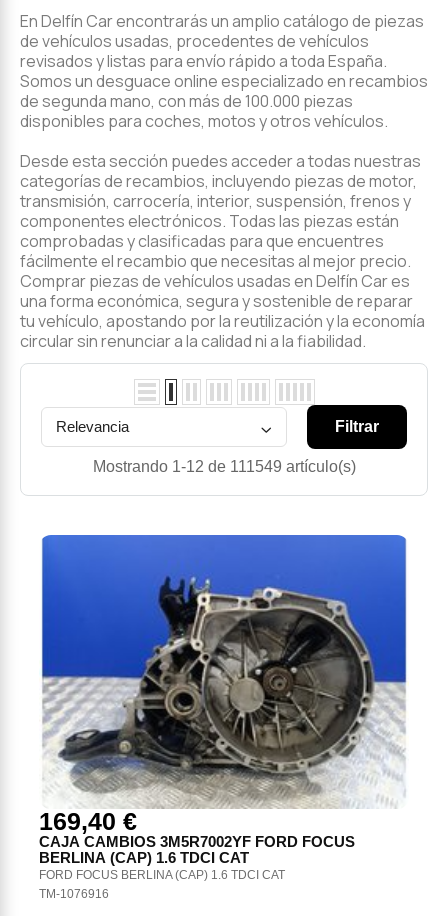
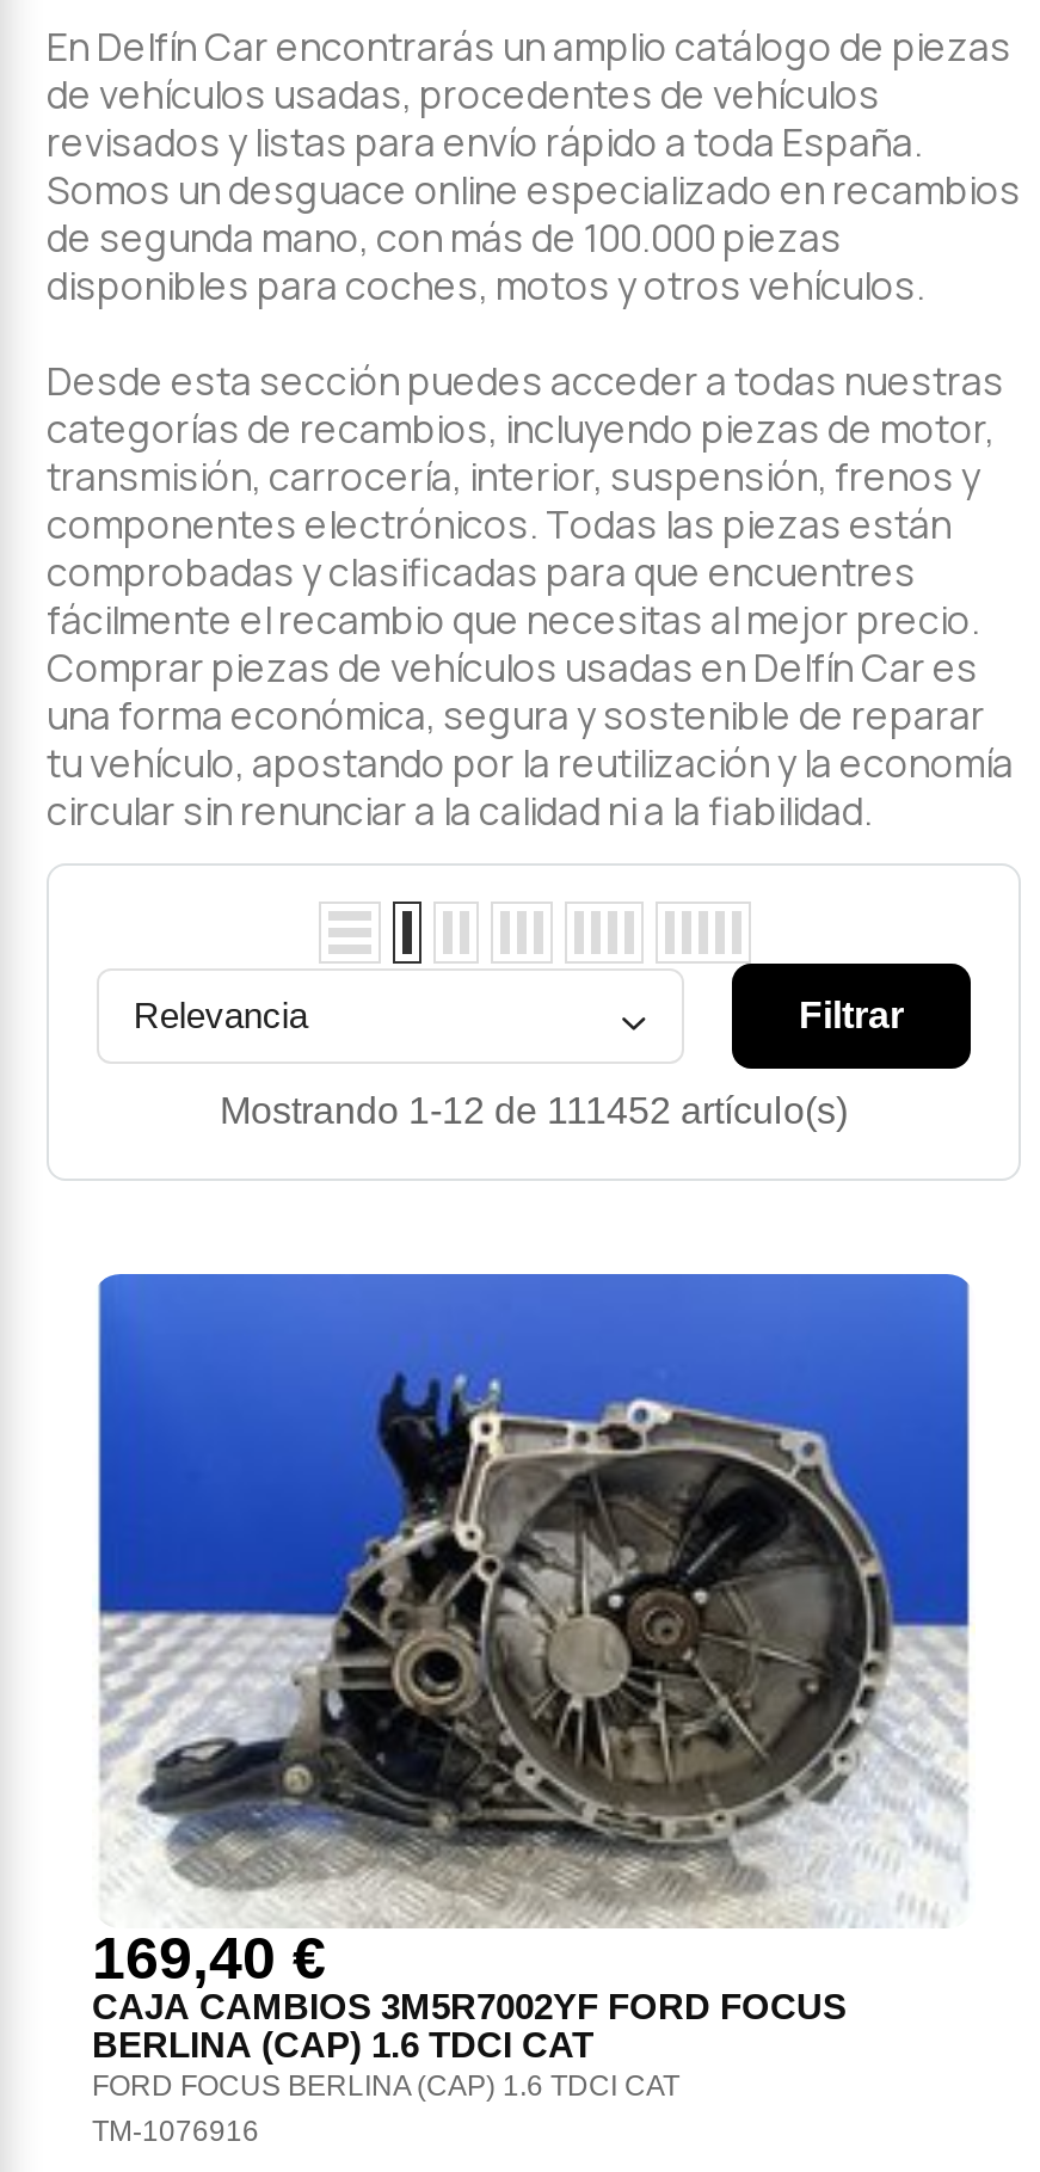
- Mostrando 1-12 de 111549 artículo(s)
+ Mostrando 1-12 de 111452 artículo(s)
